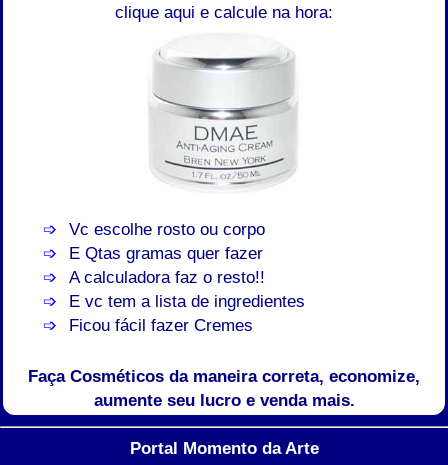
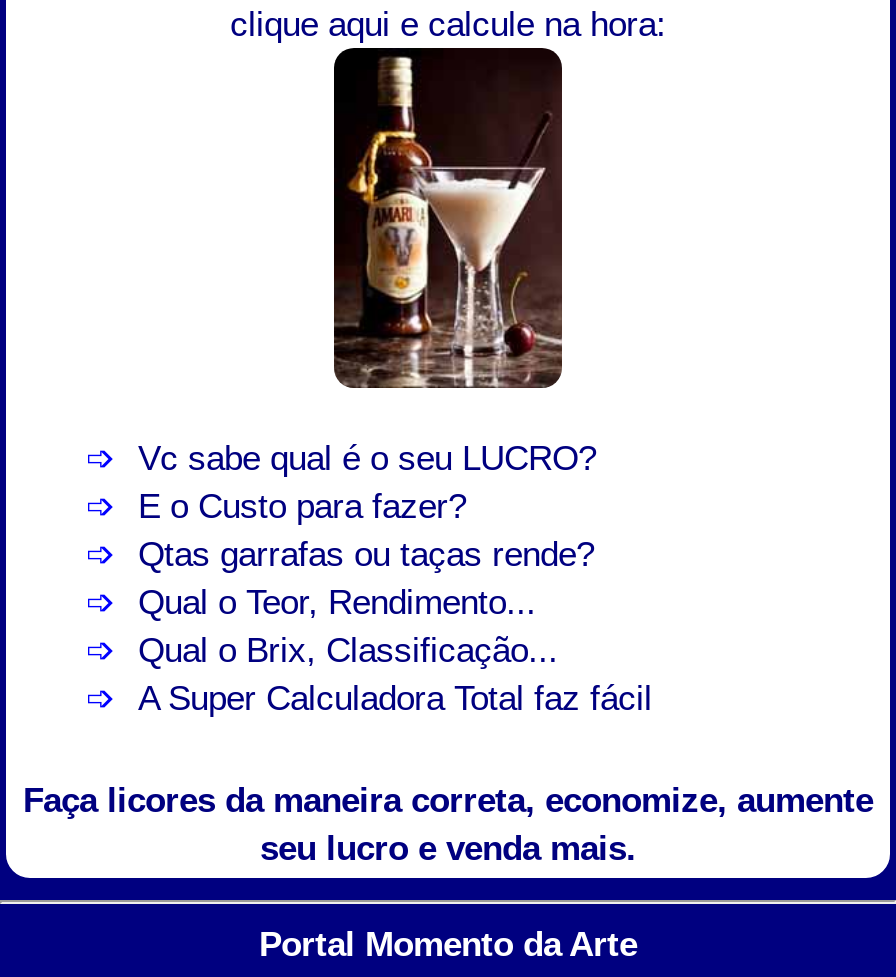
- [image]
- Vc escolhe rosto ou corpo
- E Qtas gramas quer fazer
- A calculadora faz o resto!!
- E vc tem a lista de ingredientes
- Ficou fácil fazer Cremes
+ [image]
+ Vc sabe qual é o seu LUCRO?
+ E o Custo para fazer?
+ Qtas garrafas ou taças rende?
+ Qual o Teor, Rendimento...
+ Qual o Brix, Classificação...
+ A Super Calculadora Total faz fácil

- Faça Cosméticos da maneira correta, economize,
- aumente seu lucro e venda mais.
+ Faça licores da maneira correta, economize, aumente
+ seu lucro e venda mais.
